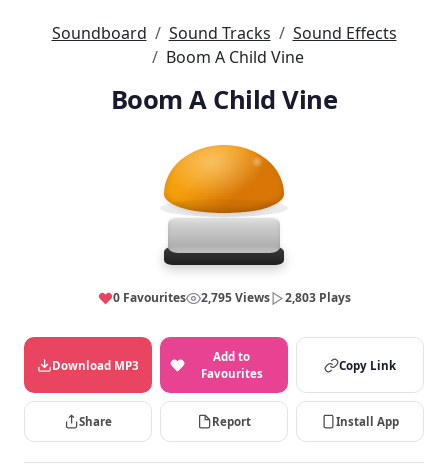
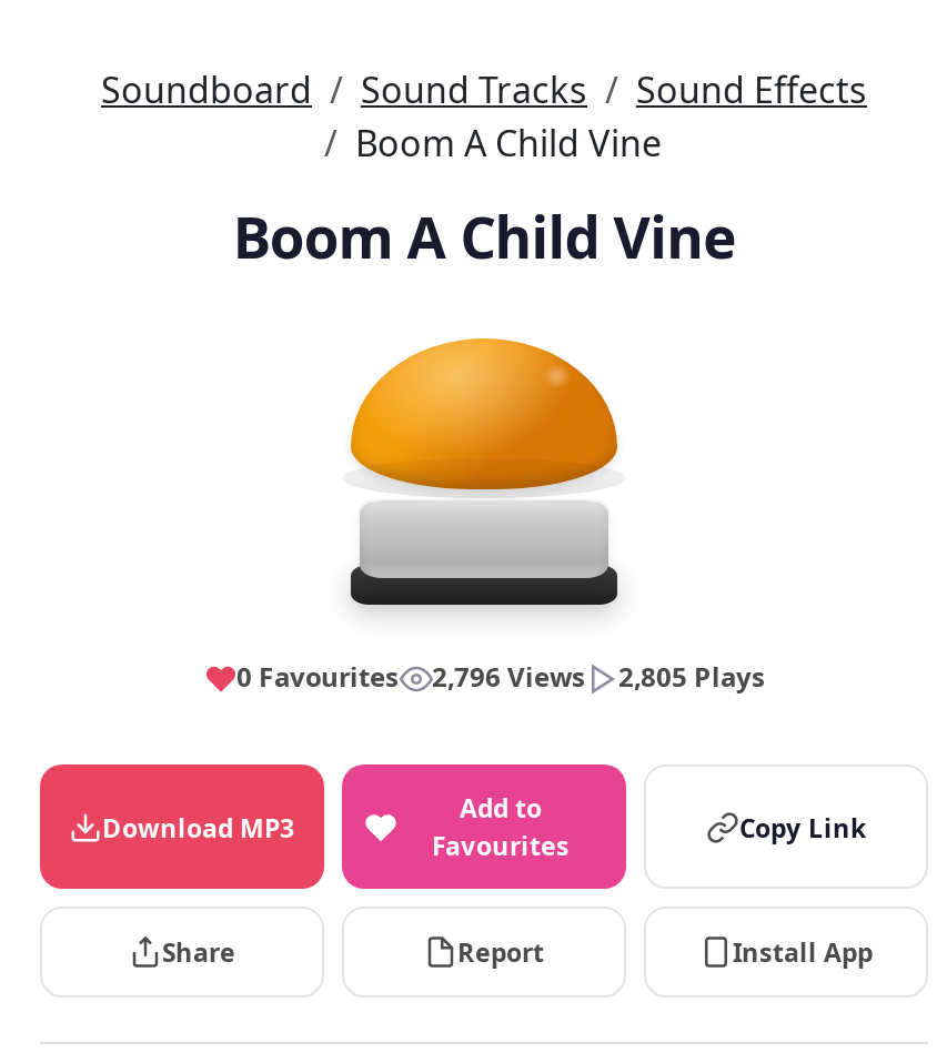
- 2,795 Views
+ 2,796 Views

- 2,803 Plays
+ 2,805 Plays
